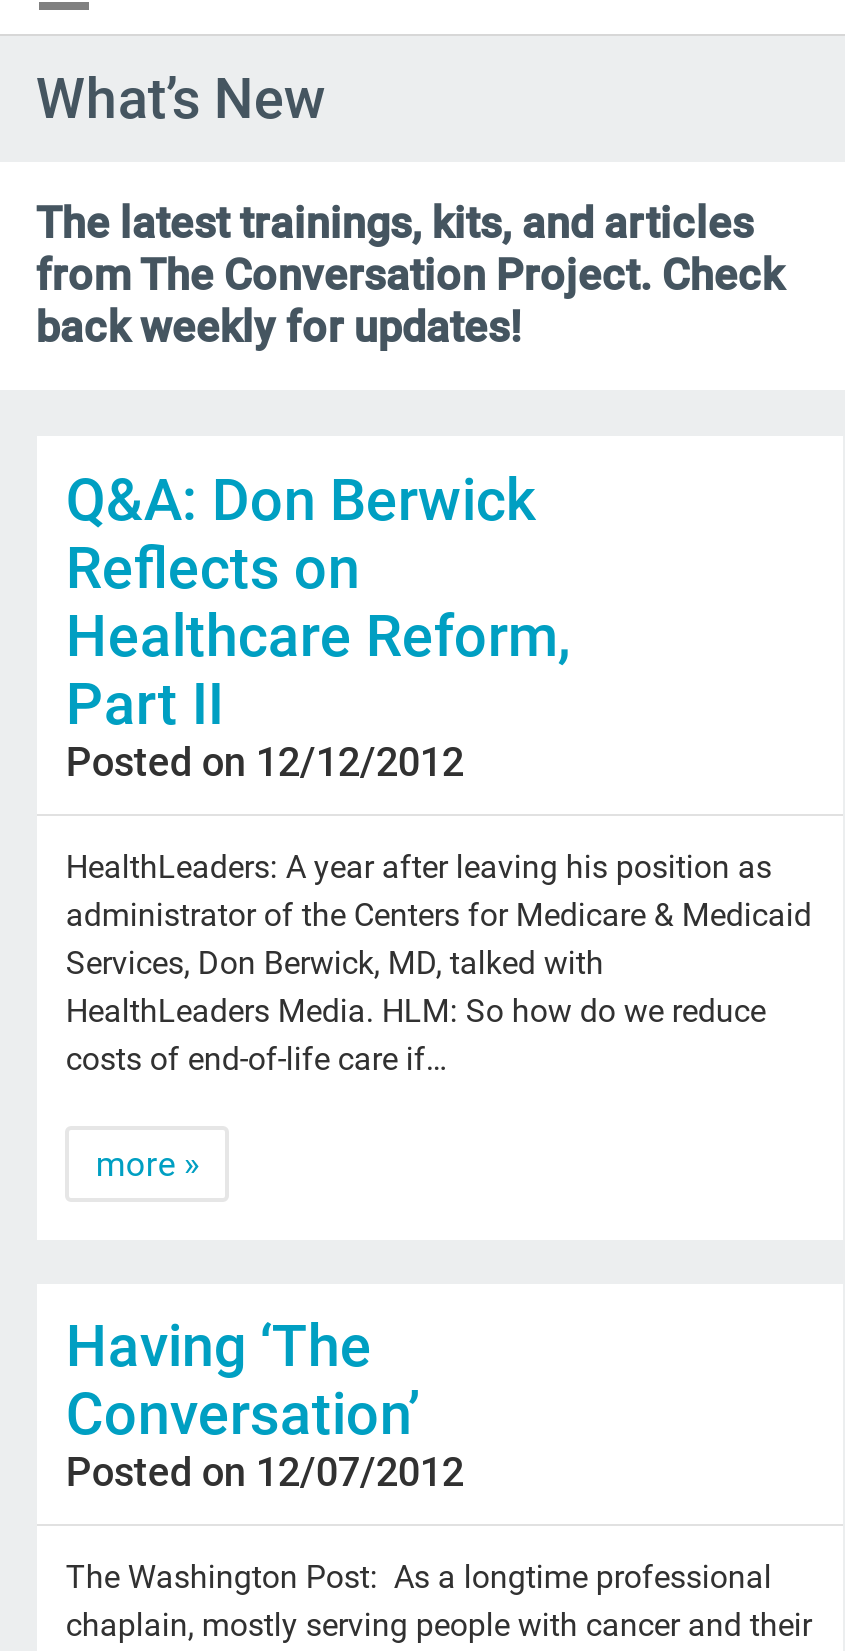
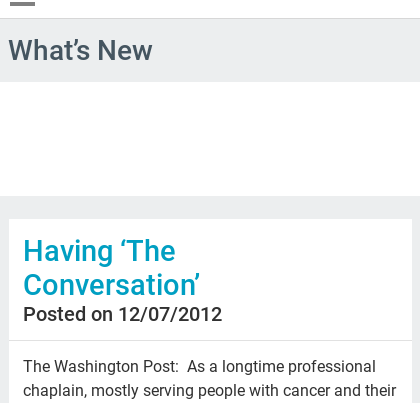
- The latest trainings, kits, and articles
- from The Conversation Project. Check
- back weekly for updates!
- Q&A: Don Berwick
- Reflects on
- Healthcare Reform,
- Part II
- Posted on 12/12/2012
- HealthLeaders: A year after leaving his position as
- administrator of the Centers for Medicare & Medicaid
- Services, Don Berwick, MD, talked with
- HealthLeaders Media. HLM: So how do we reduce
- costs of end-of-life care if…
- more »
